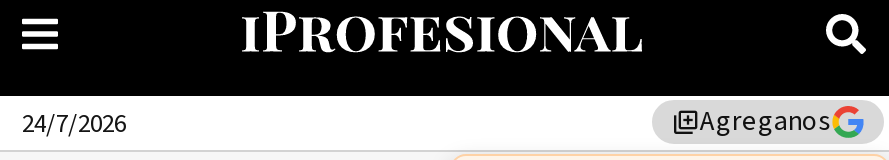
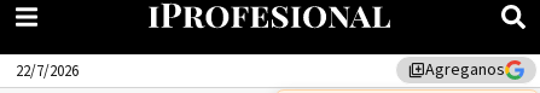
- 24/7/2026
+ 22/7/2026
